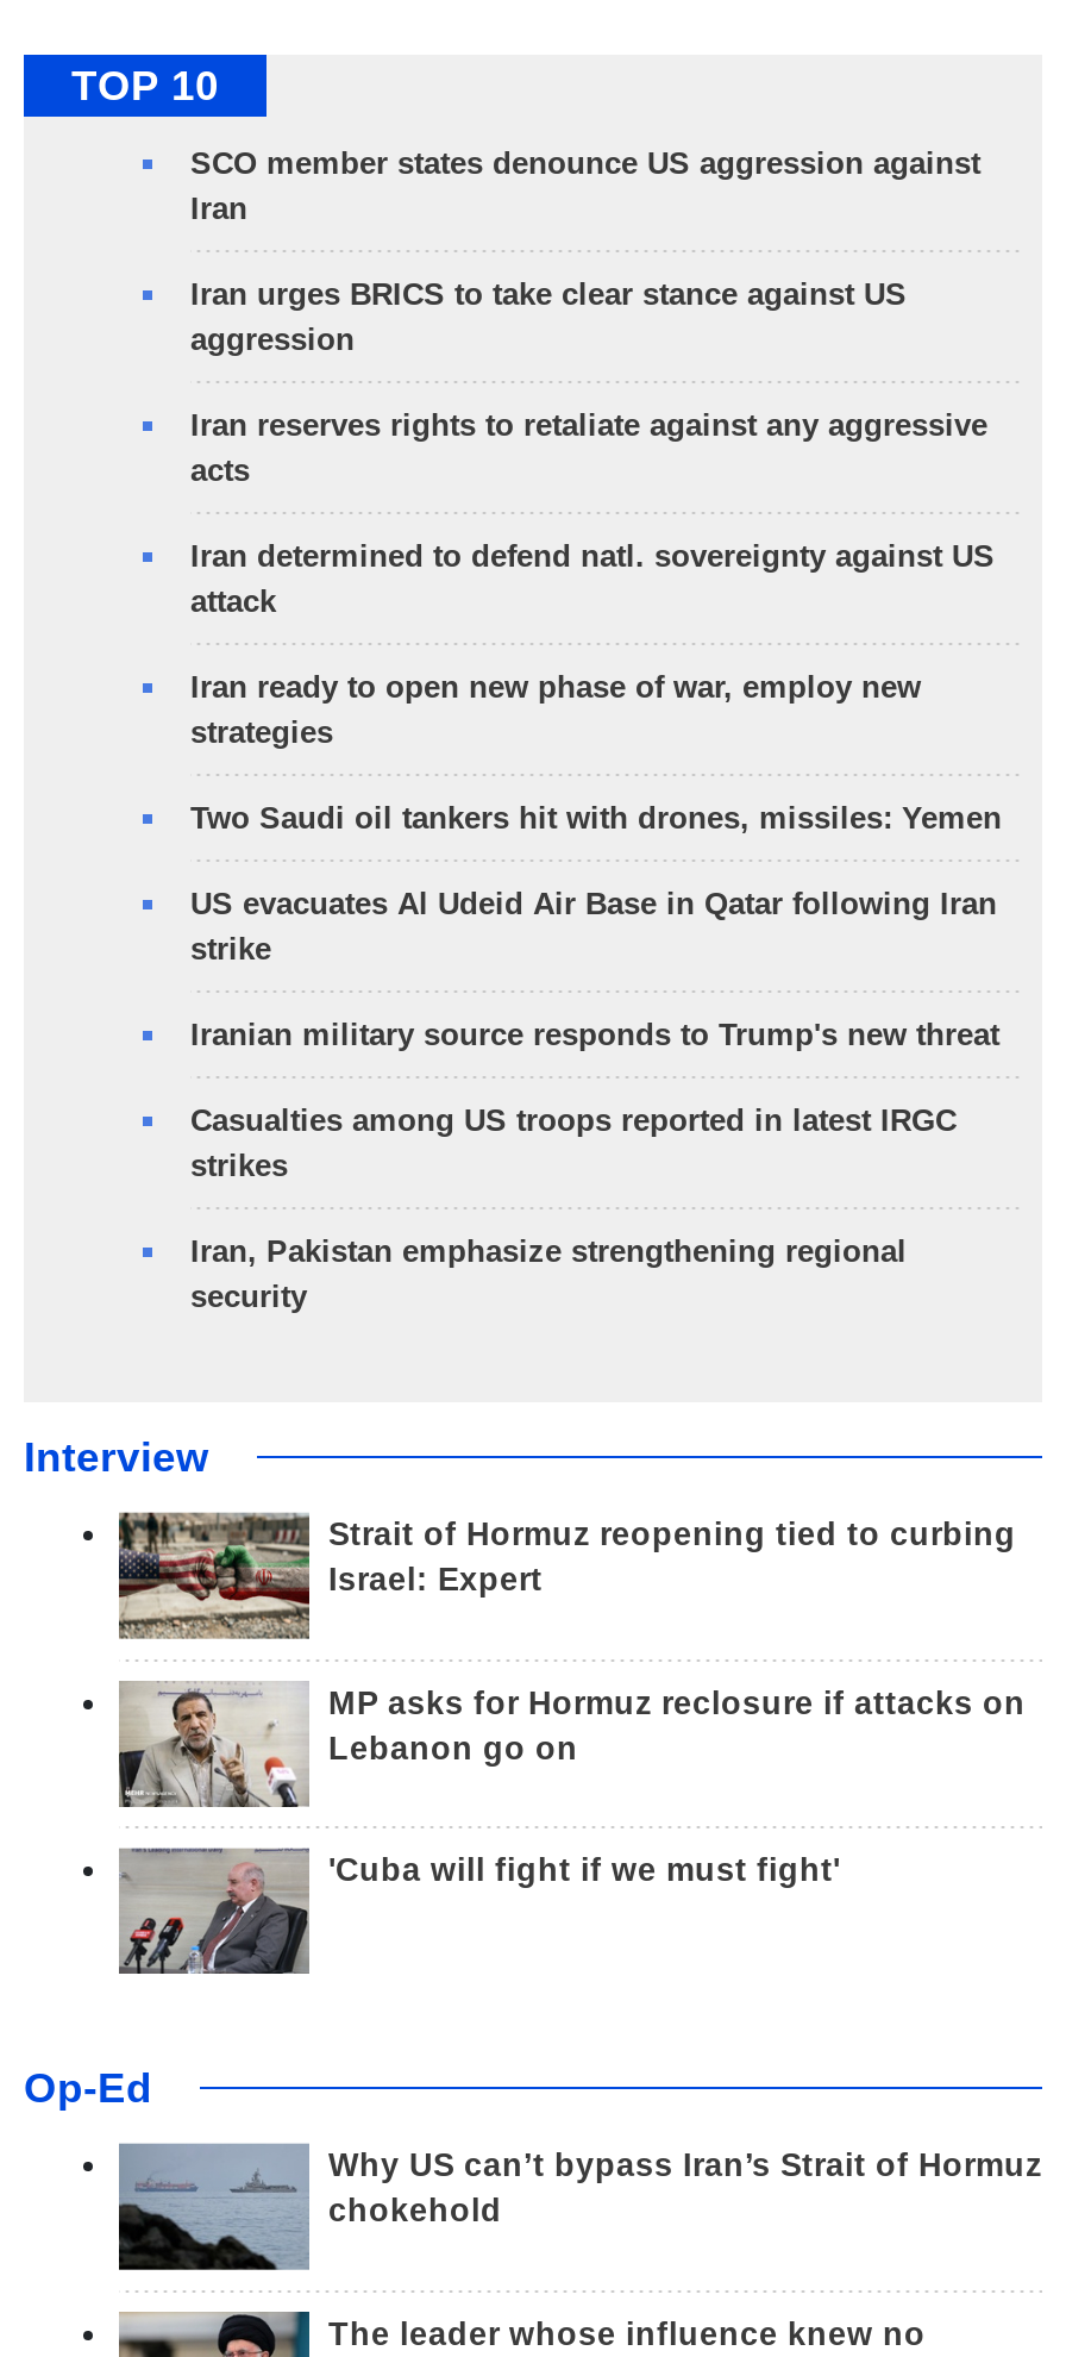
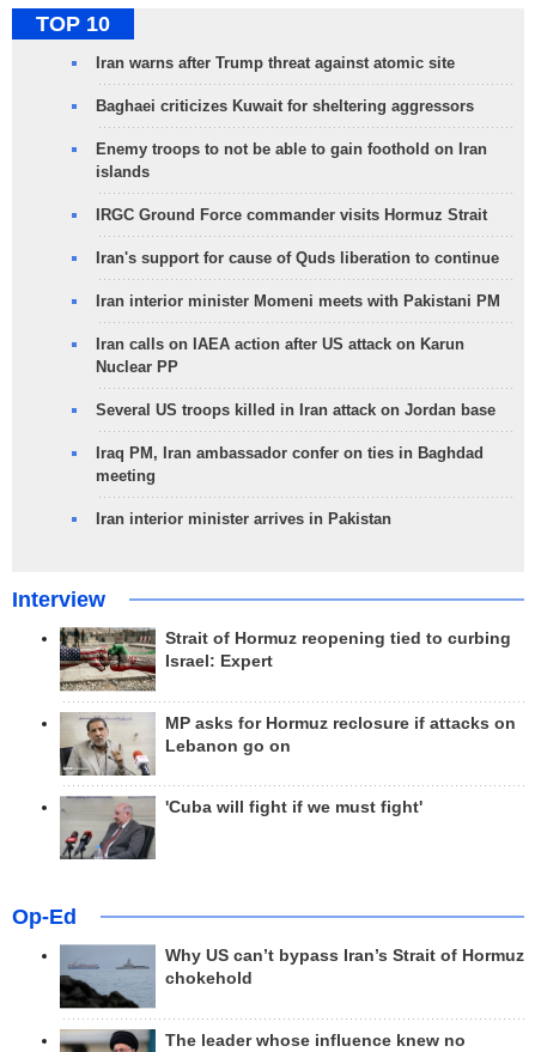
- SCO member states denounce US aggression against
- Iran
+ Iran warns after Trump threat against atomic site

- Iran urges BRICS to take clear stance against US
- aggression
+ Baghaei criticizes Kuwait for sheltering aggressors

- Iran reserves rights to retaliate against any aggressive
- acts
+ Enemy troops to not be able to gain foothold on Iran
+ islands

- Iran determined to defend natl. sovereignty against US
- attack
+ IRGC Ground Force commander visits Hormuz Strait

- Iran ready to open new phase of war, employ new
- strategies
+ Iran's support for cause of Quds liberation to continue

- Two Saudi oil tankers hit with drones, missiles: Yemen
+ Iran interior minister Momeni meets with Pakistani PM

- US evacuates Al Udeid Air Base in Qatar following Iran
- strike
+ Iran calls on IAEA action after US attack on Karun
+ Nuclear PP

- Iranian military source responds to Trump's new threat
+ Several US troops killed in Iran attack on Jordan base

- Casualties among US troops reported in latest IRGC
- strikes
+ Iraq PM, Iran ambassador confer on ties in Baghdad
+ meeting

- Iran, Pakistan emphasize strengthening regional
- security
+ Iran interior minister arrives in Pakistan
